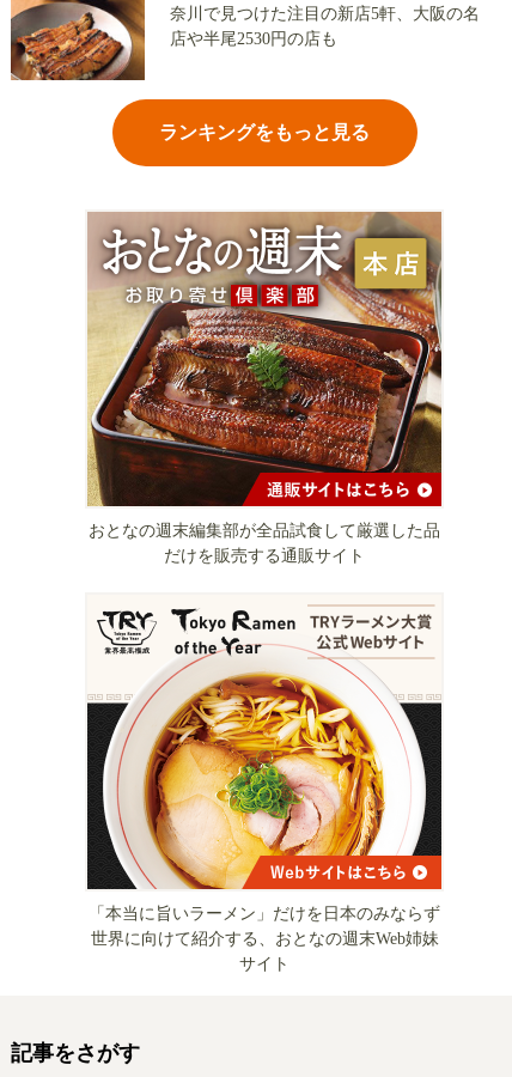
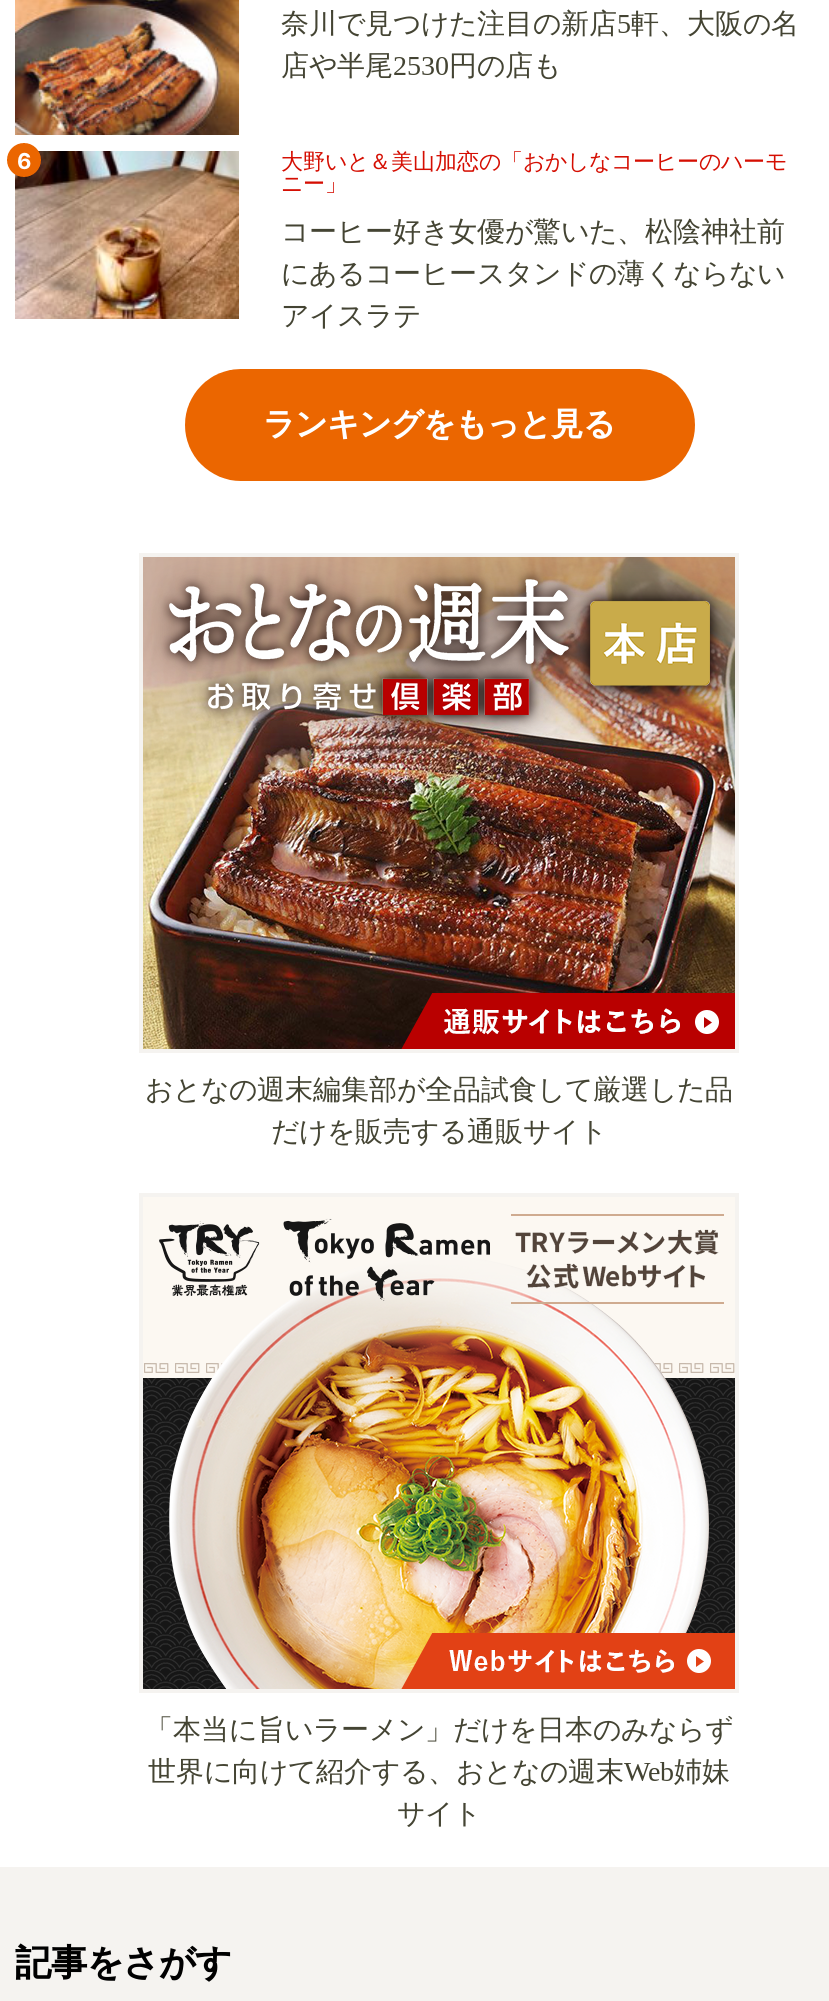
+ [image]
+ 6
+ 大野いと＆美山加恋の「おかしなコーヒーのハーモ
+ ニー」
+ コーヒー好き女優が驚いた、松陰神社前
+ にあるコーヒースタンドの薄くならない
+ アイスラテ
